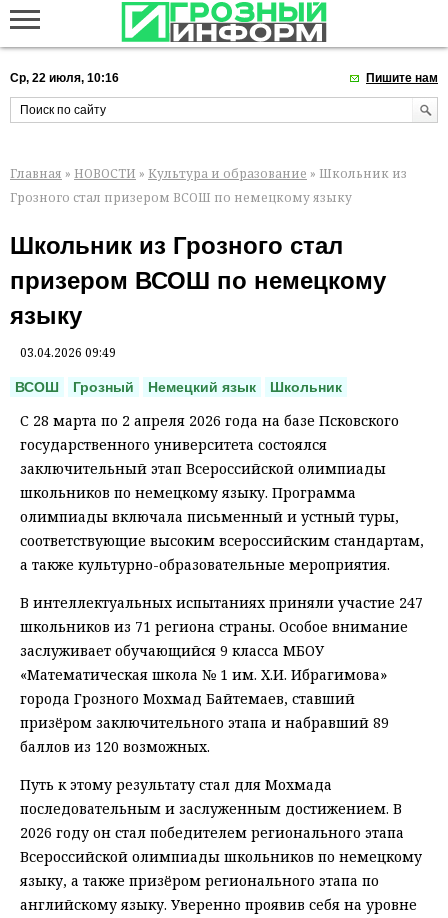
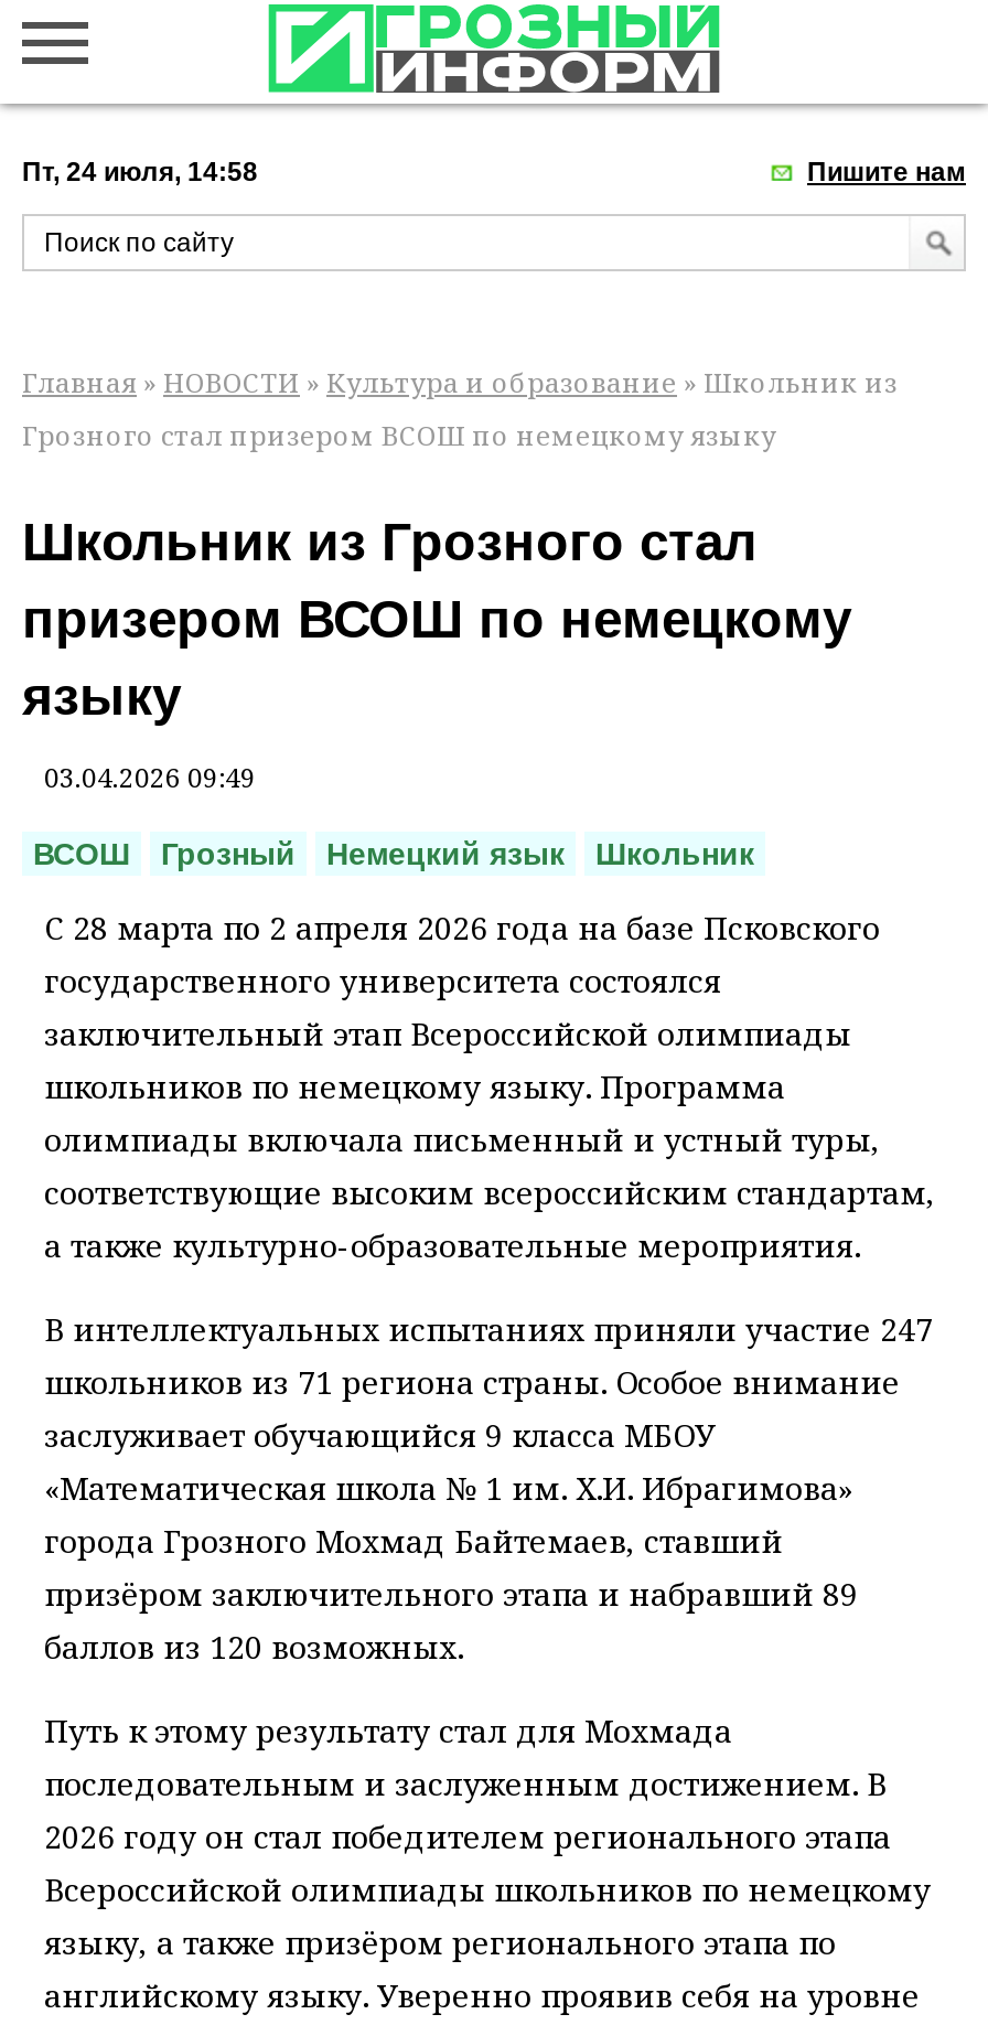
- Ср, 22 июля, 10:16
+ Пт, 24 июля, 14:58
